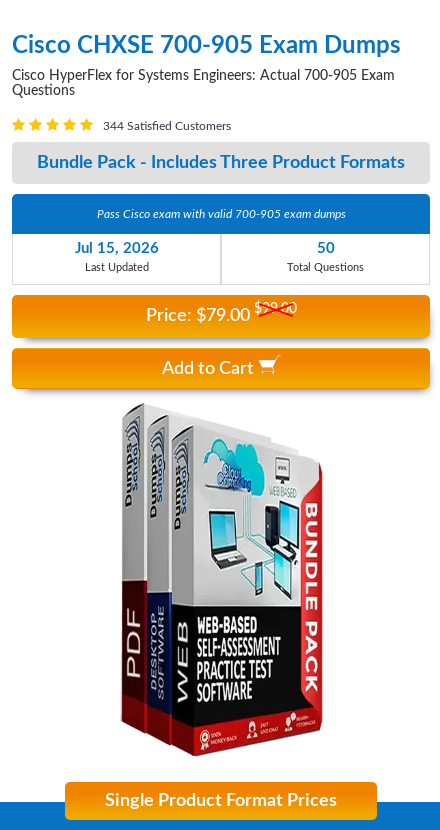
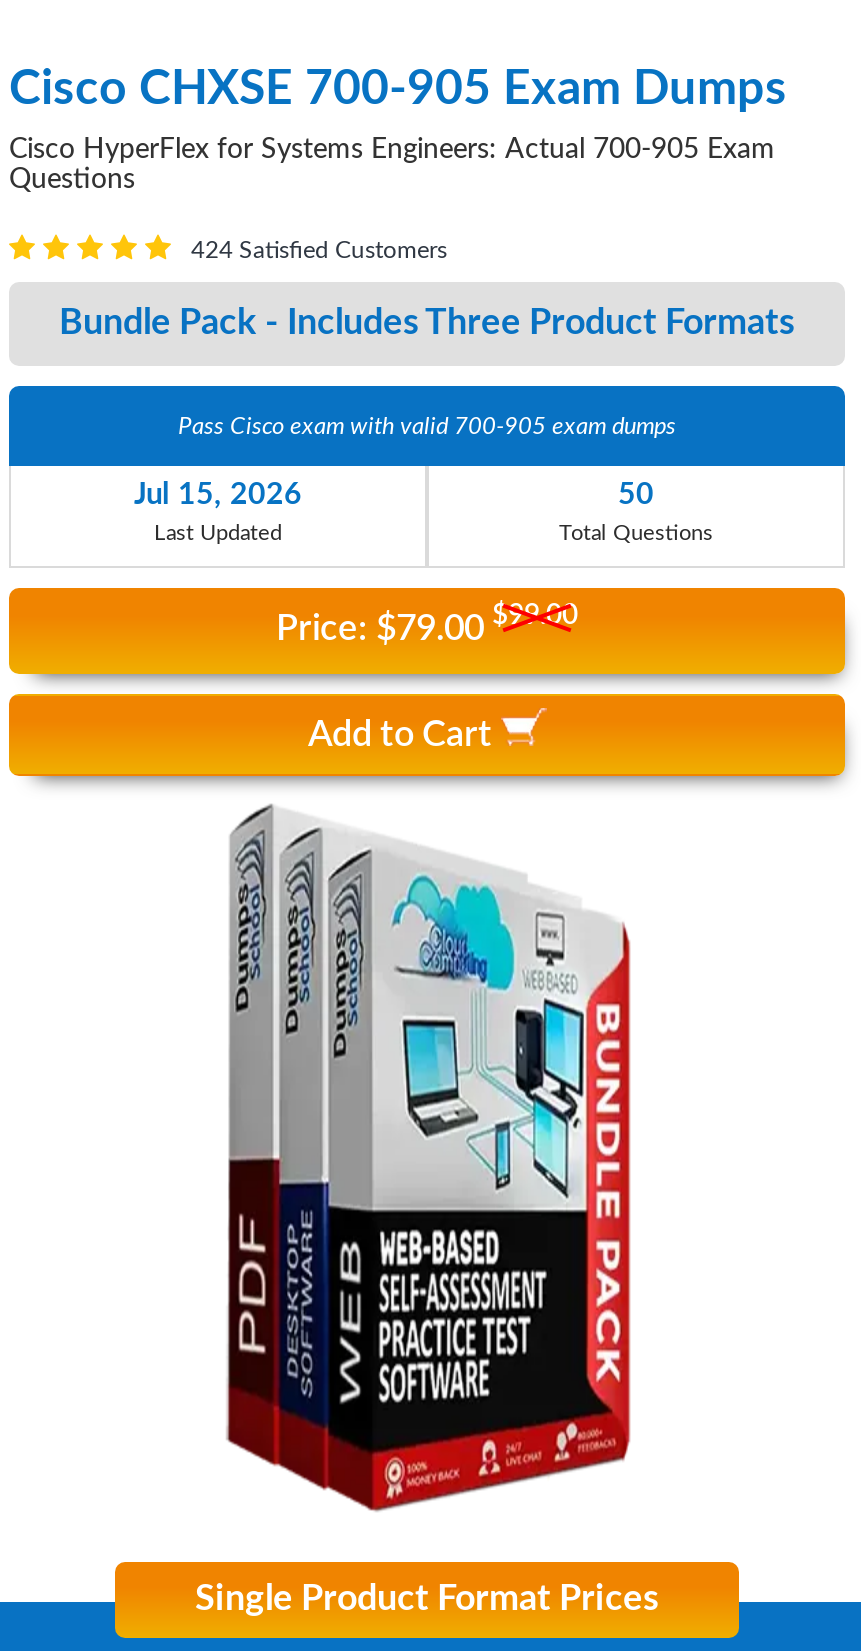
- 344 Satisfied Customers
+ 424 Satisfied Customers
